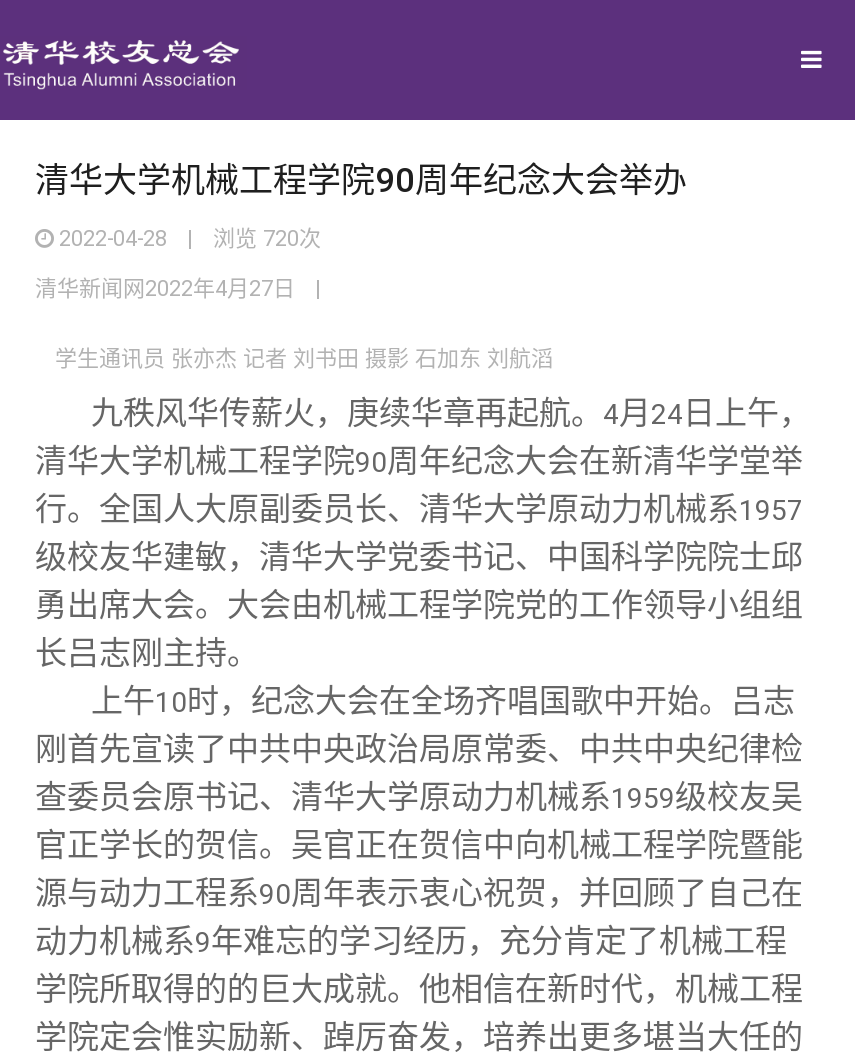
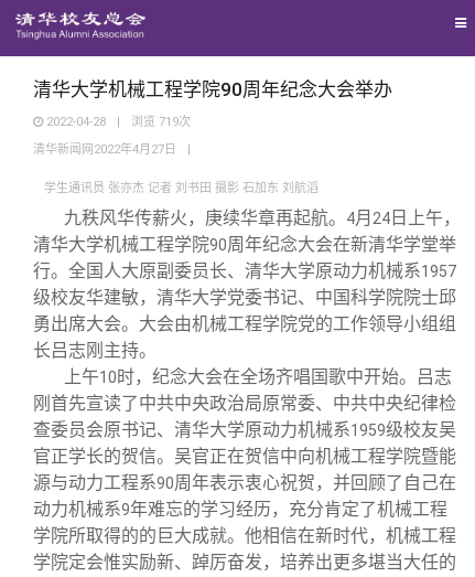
- 浏览720次
+ 浏览719次
